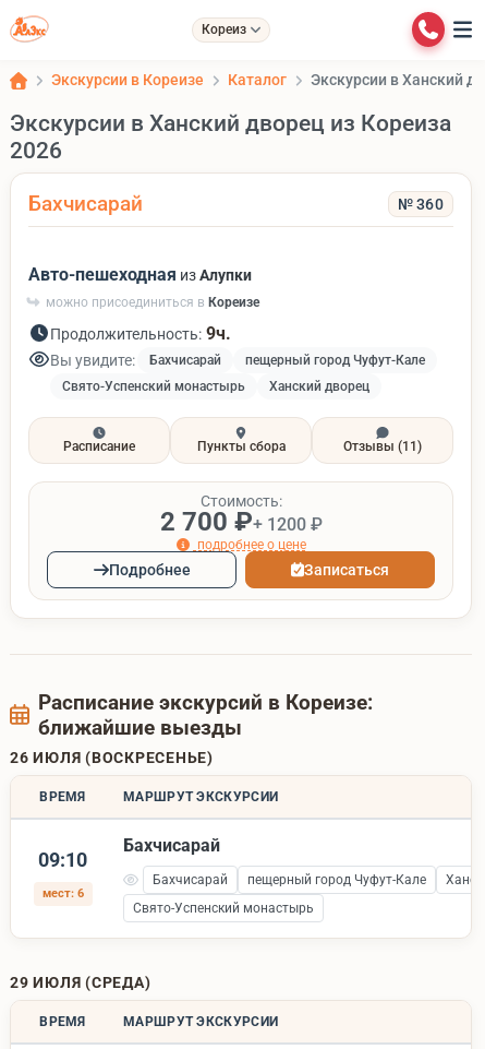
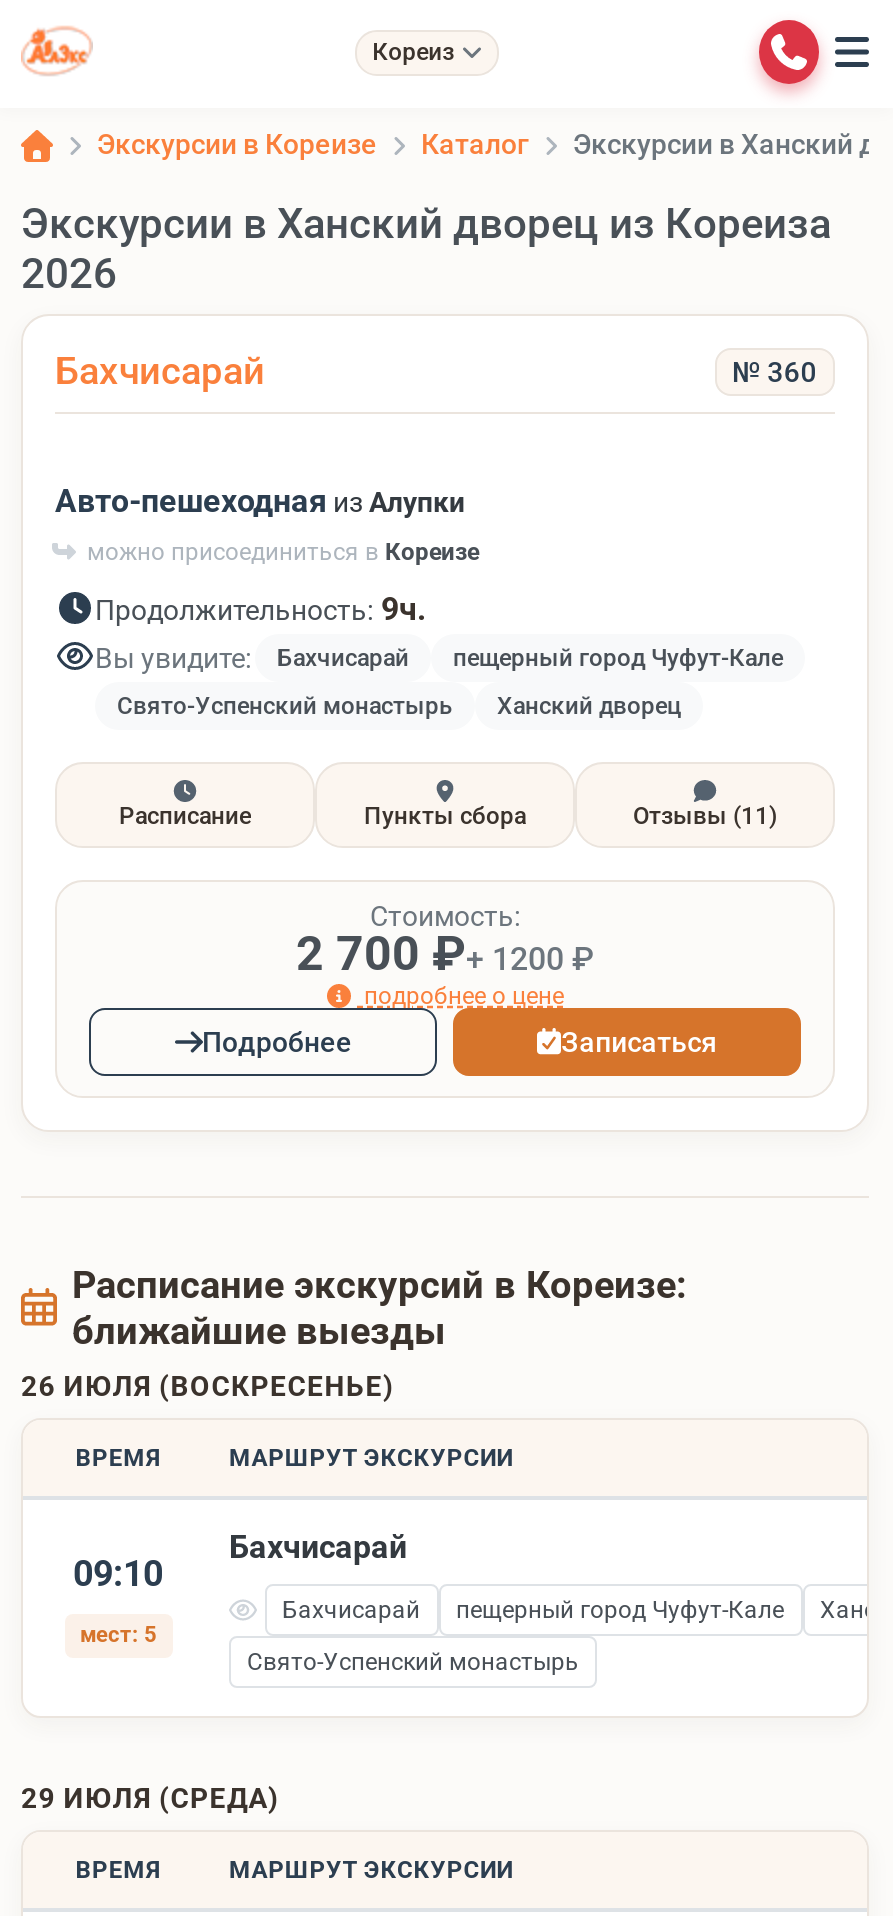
- мест: 6
+ мест: 5
